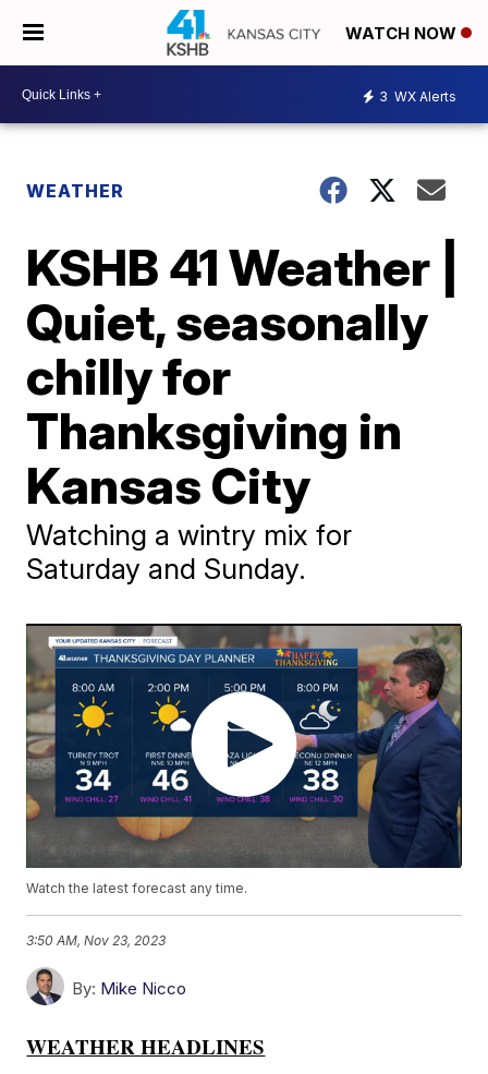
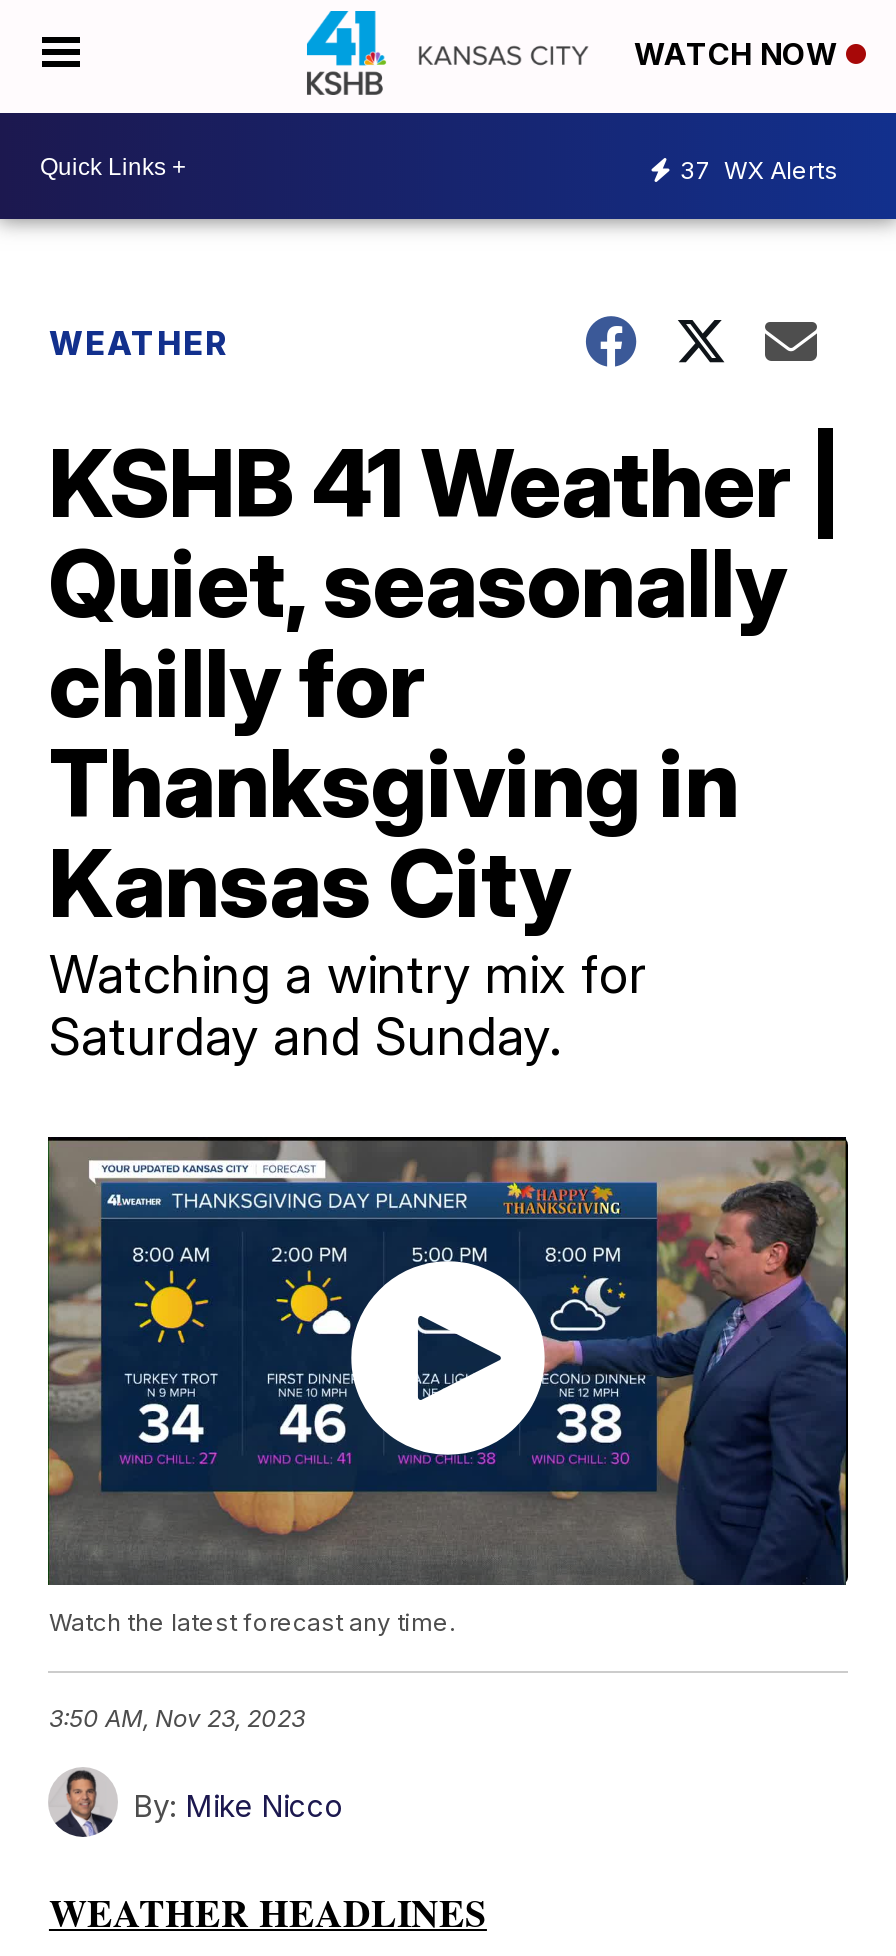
- 3 WX Alerts
+ 37 WX Alerts
